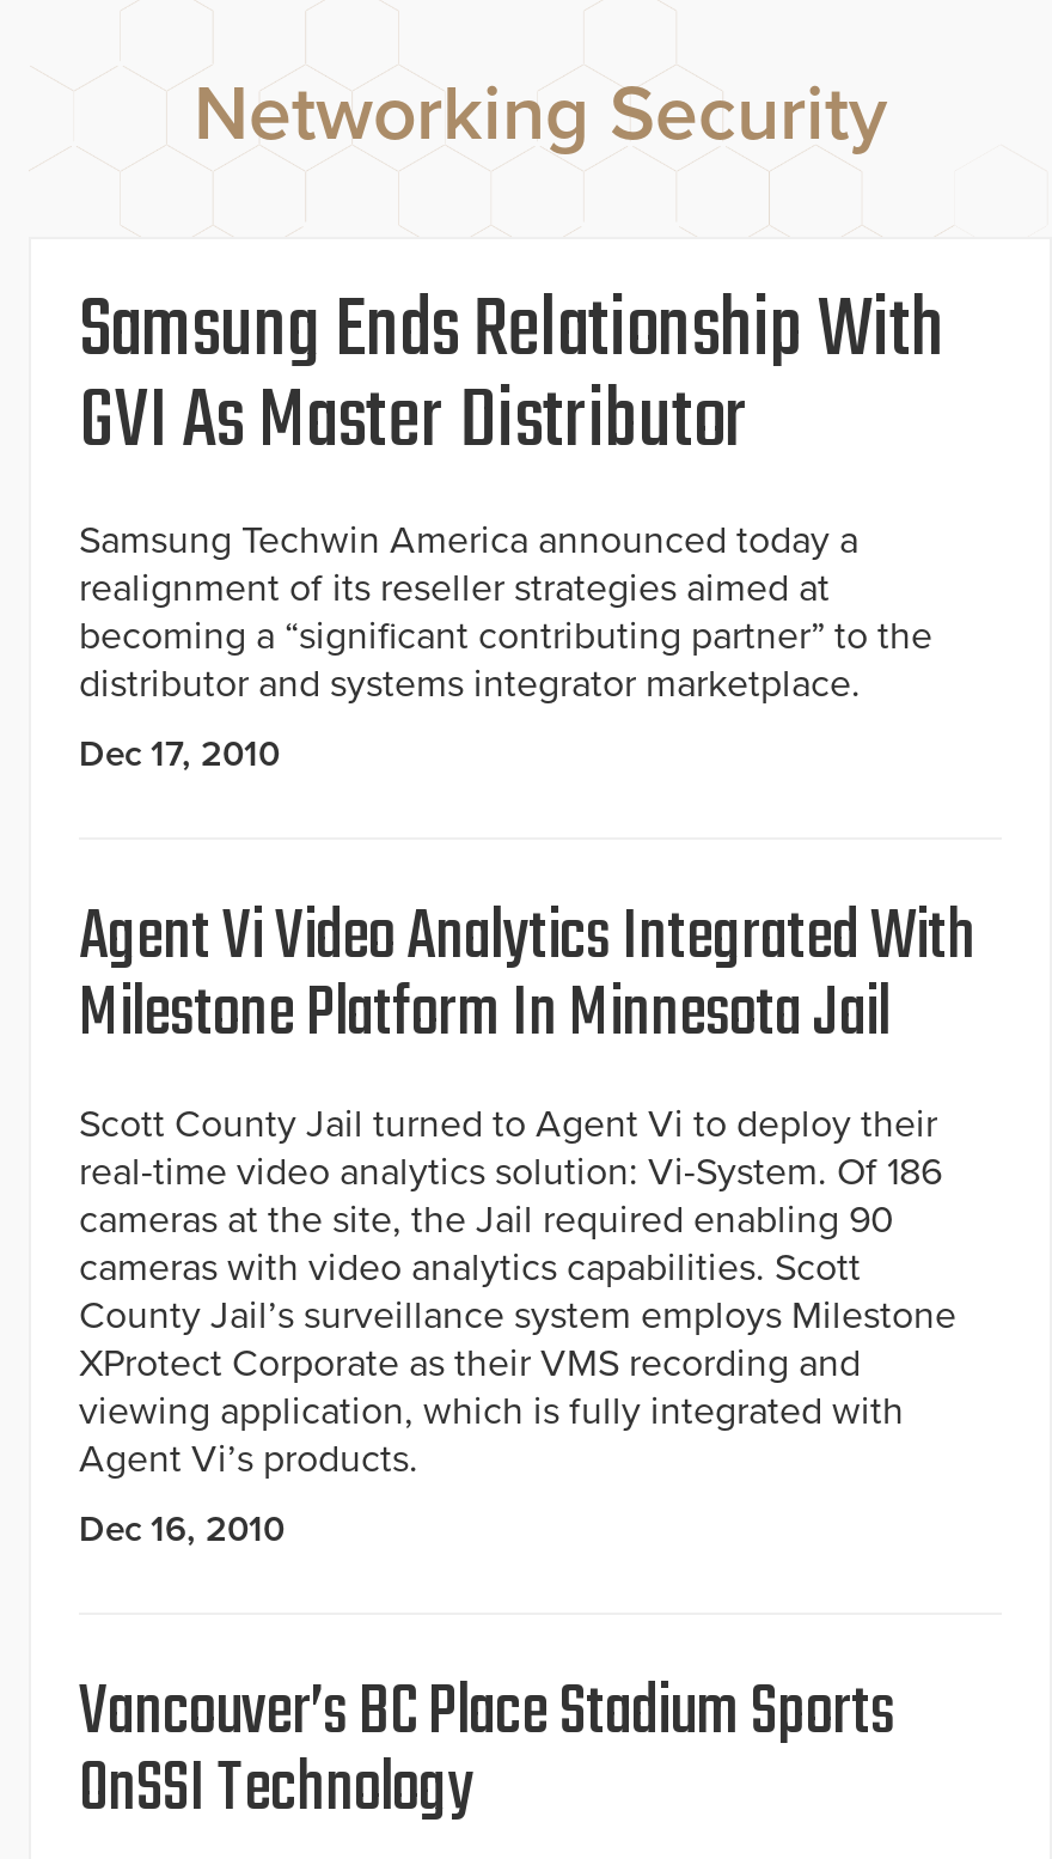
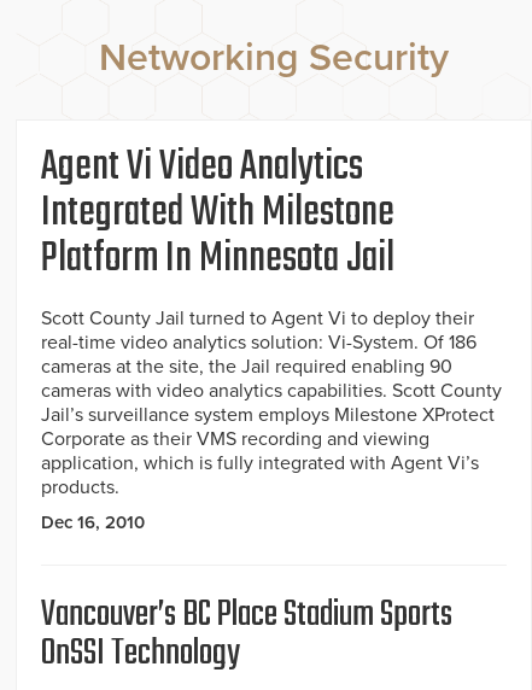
- Samsung Ends Relationship With
- GVI As Master Distributor
- Samsung Techwin America announced today a
- realignment of its reseller strategies aimed at
- becoming a “significant contributing partner” to the
- distributor and systems integrator marketplace.
- Dec 17, 2010
- Agent Vi Video Analytics Integrated With
- Milestone Platform In Minnesota Jail
+ Agent Vi Video Analytics
+ Integrated With Milestone
+ Platform In Minnesota Jail
